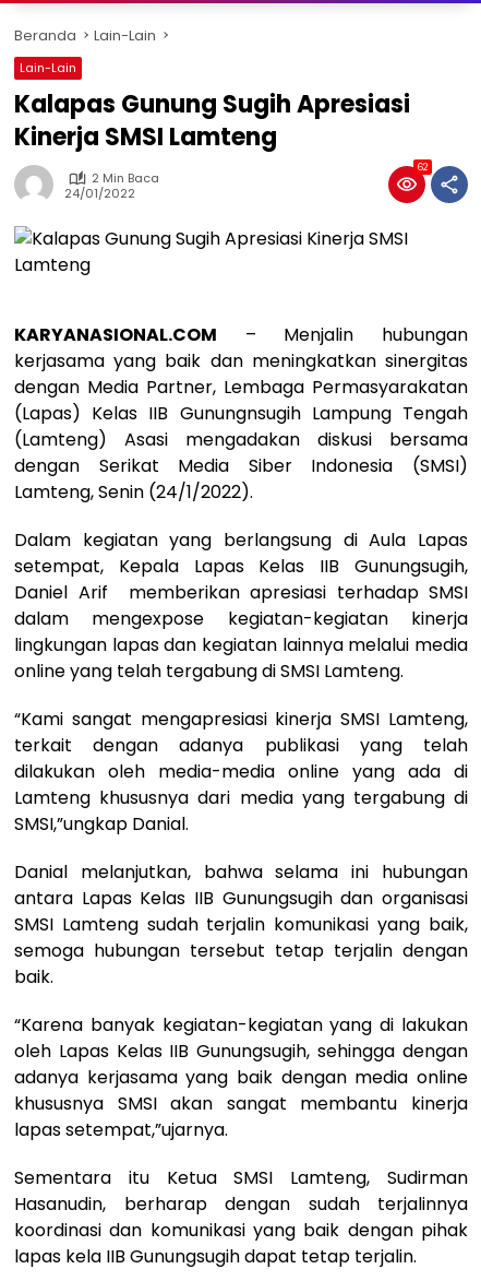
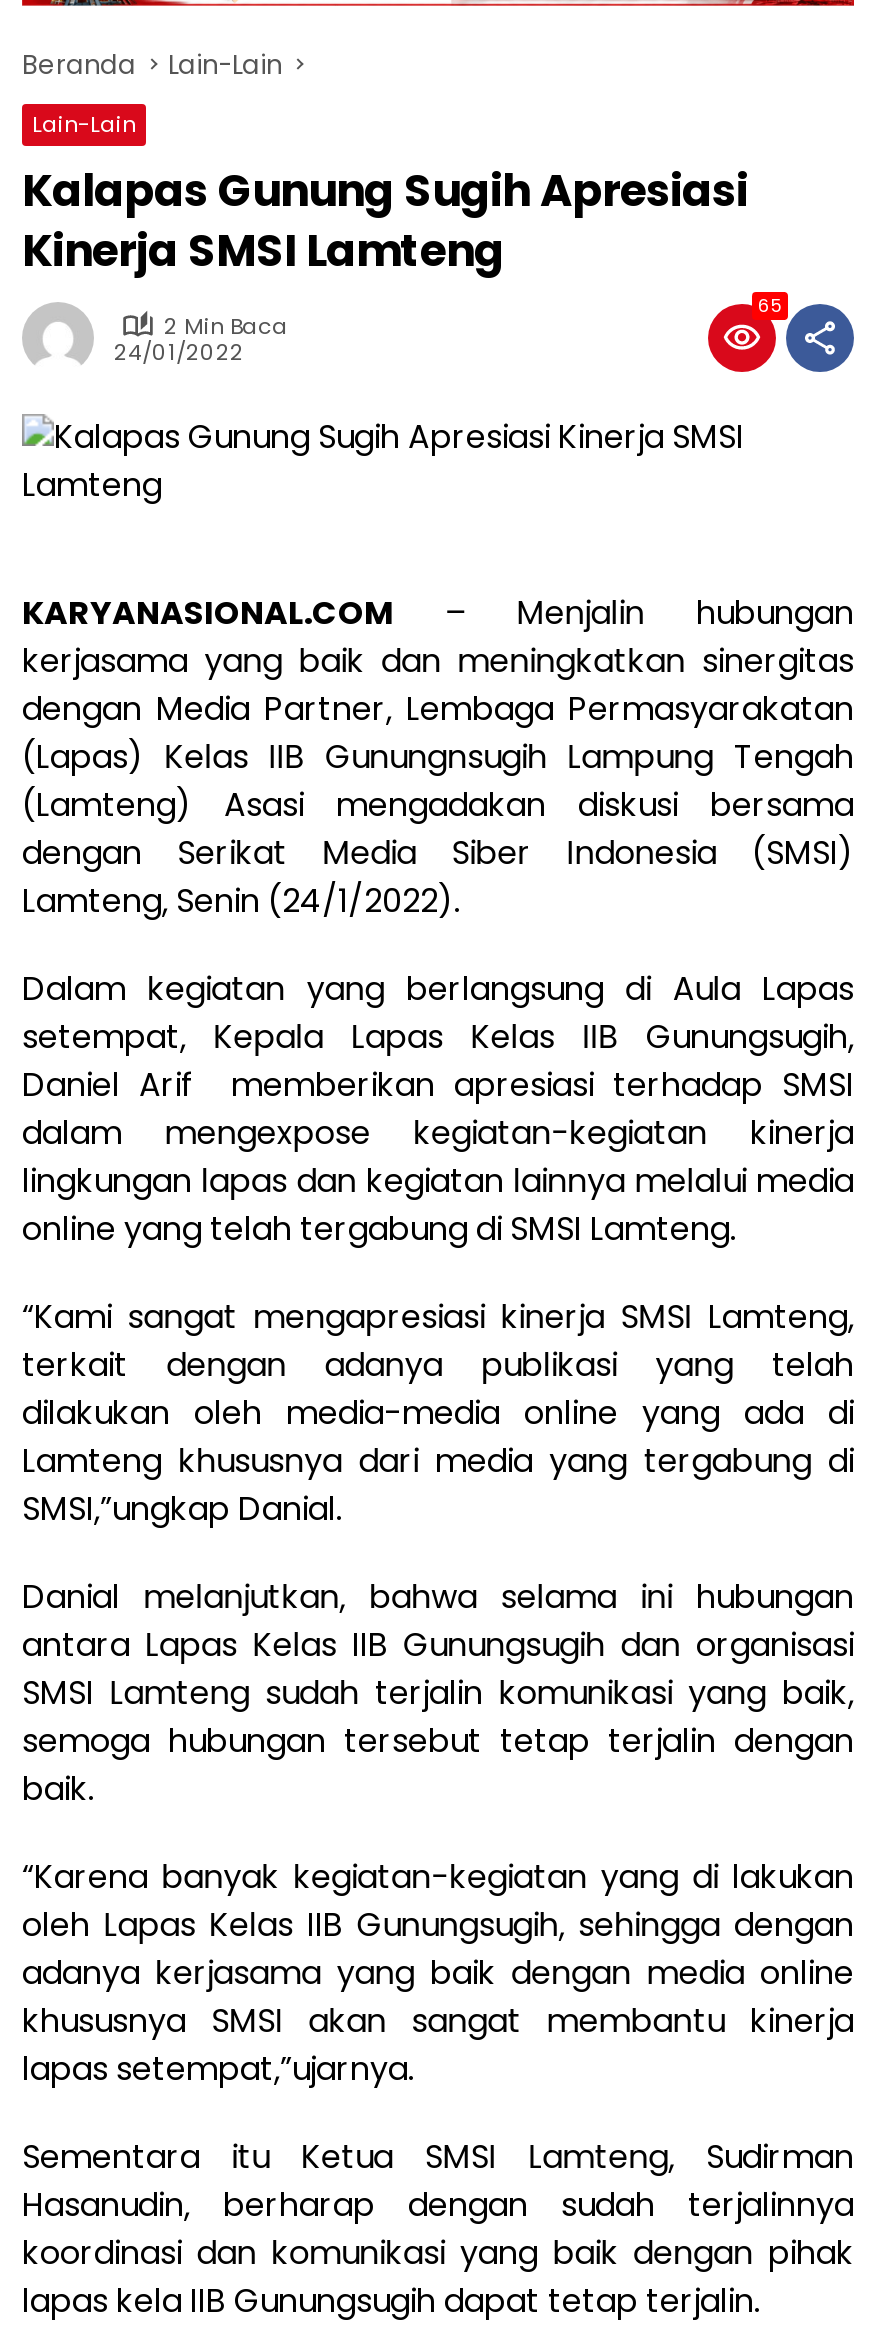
- 62
+ 65
